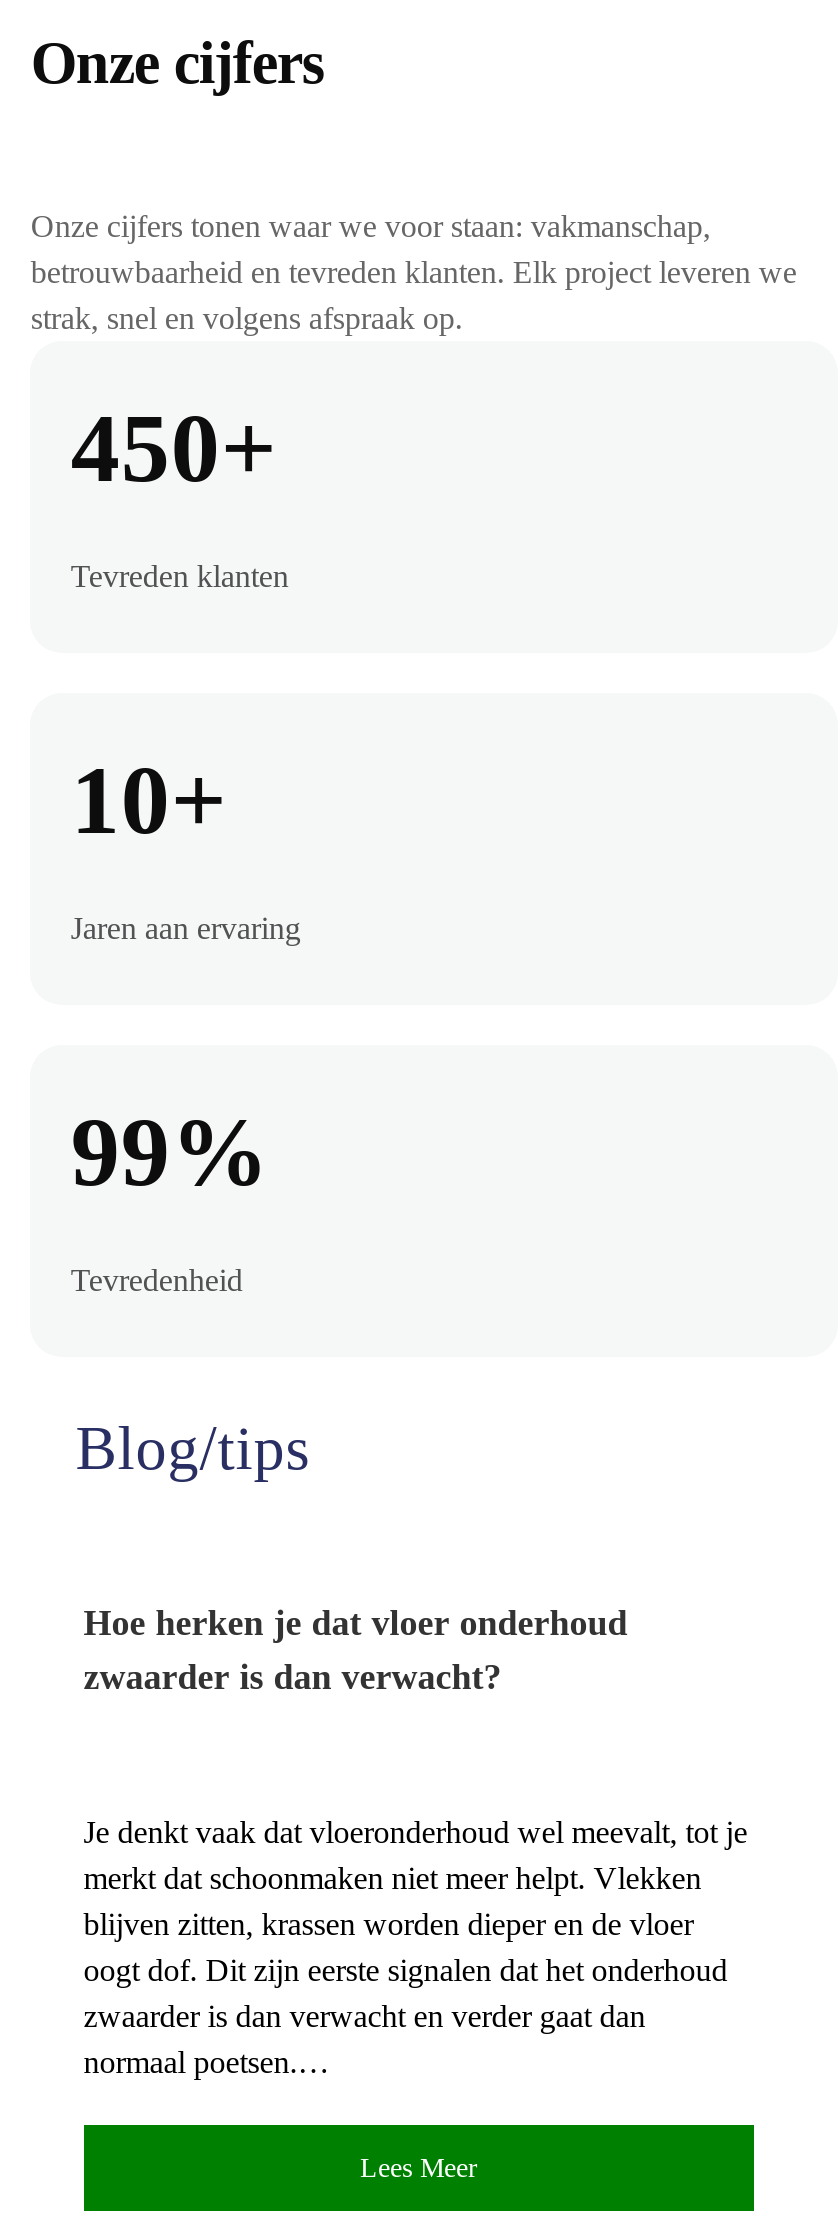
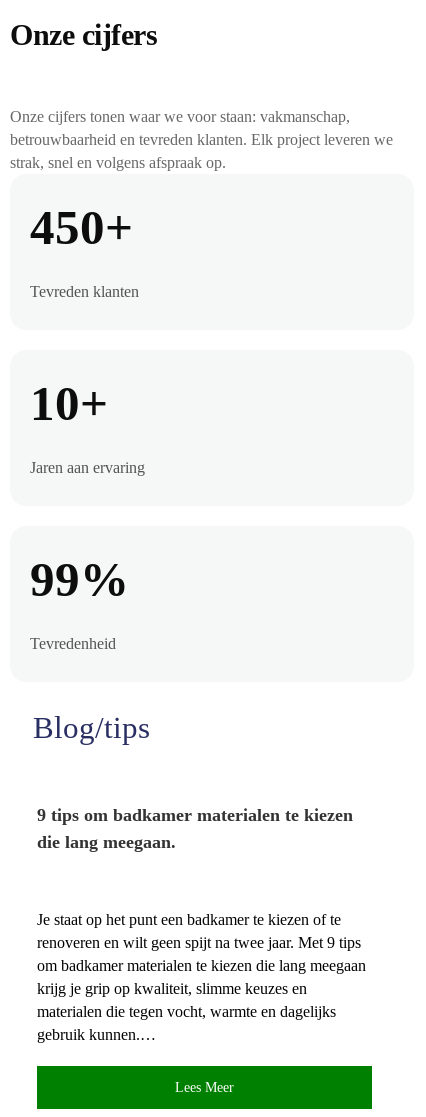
- Hoe herken je dat vloer onderhoud
- zwaarder is dan verwacht?
+ 9 tips om badkamer materialen te kiezen
+ die lang meegaan.

- Je denkt vaak dat vloeronderhoud wel meevalt, tot je
- merkt dat schoonmaken niet meer helpt. Vlekken
- blijven zitten, krassen worden dieper en de vloer
- oogt dof. Dit zijn eerste signalen dat het onderhoud
- zwaarder is dan verwacht en verder gaat dan
- normaal poetsen.…
+ Je staat op het punt een badkamer te kiezen of te
+ renoveren en wilt geen spijt na twee jaar. Met 9 tips
+ om badkamer materialen te kiezen die lang meegaan
+ krijg je grip op kwaliteit, slimme keuzes en
+ materialen die tegen vocht, warmte en dagelijks
+ gebruik kunnen.…
